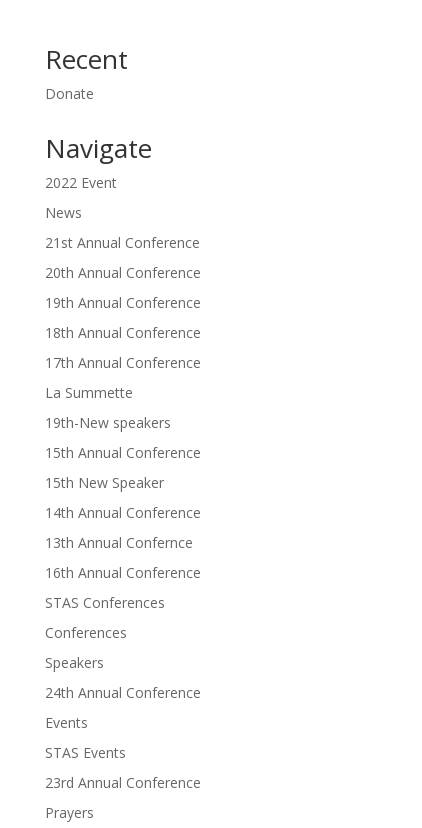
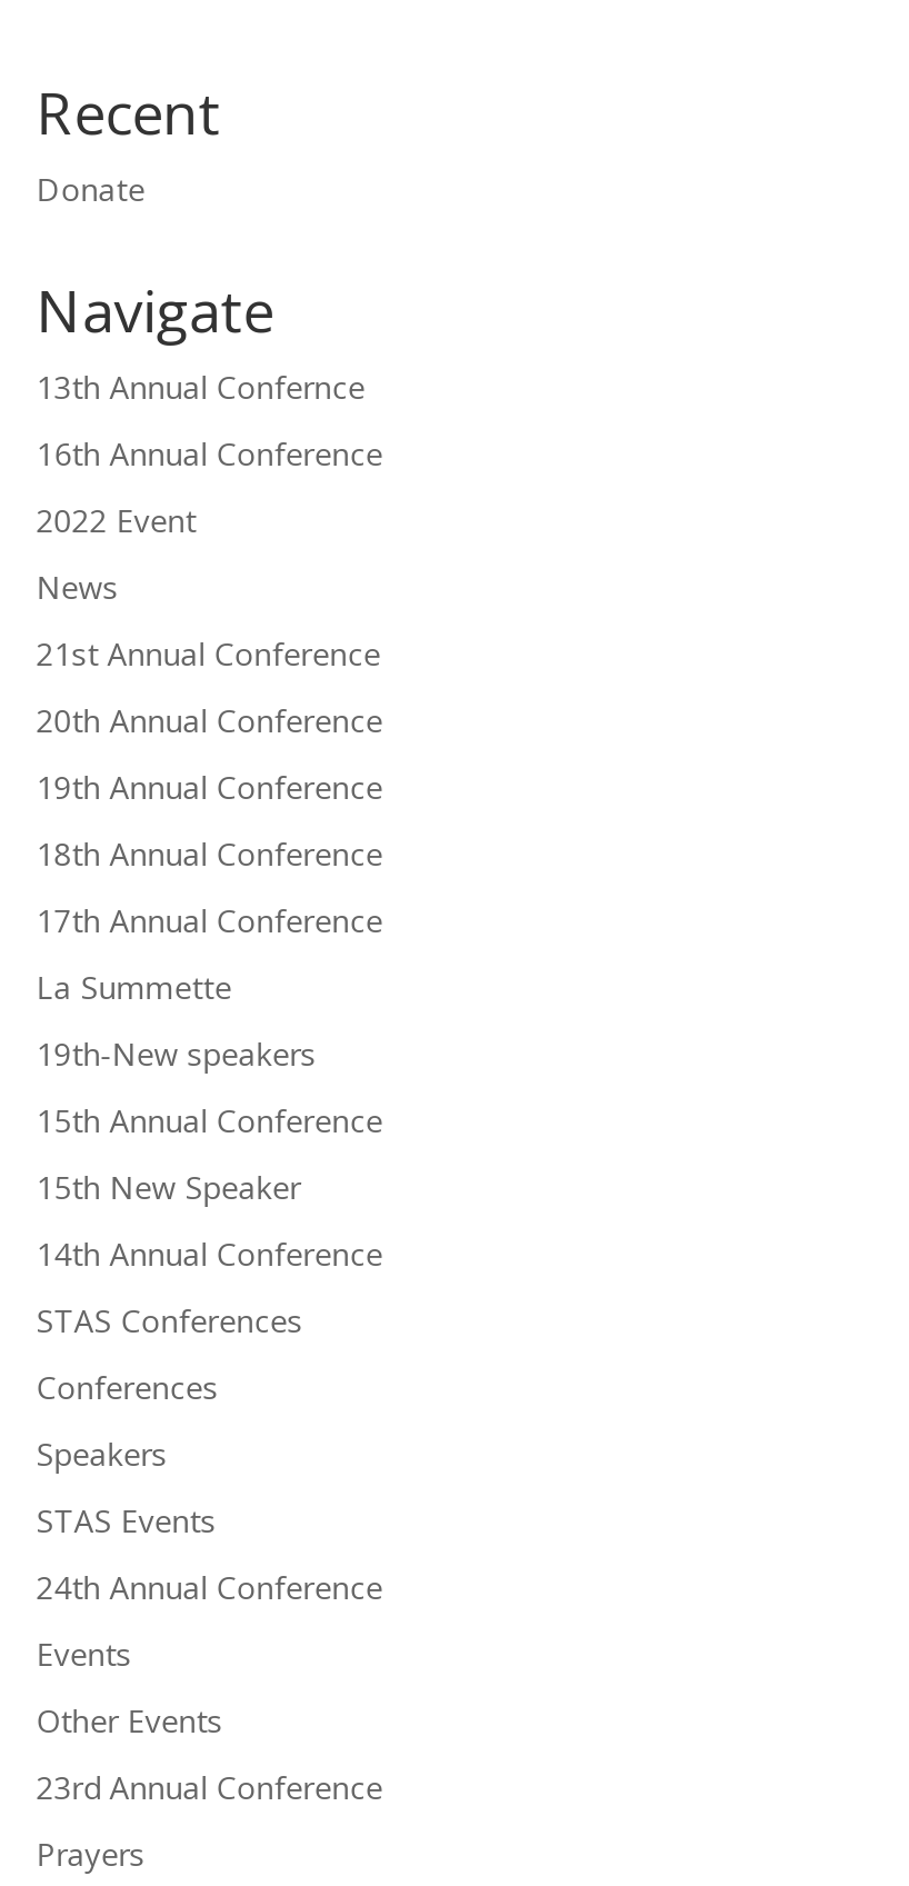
moved down: 2022 Event | News | 21st Annual Conference | ... | 15th New Speaker | 14th Annual Conference

moved up: 13th Annual Confernce | 16th Annual Conference

+ Other Events

moved up: STAS Events
